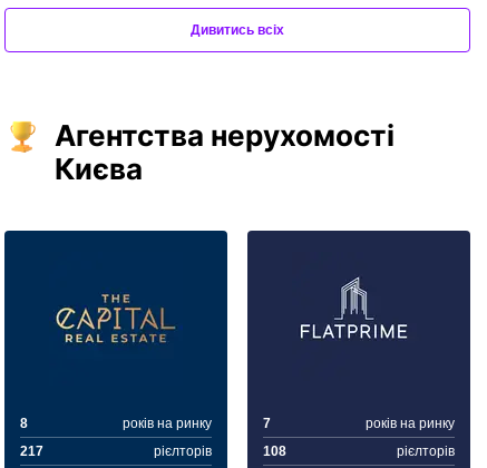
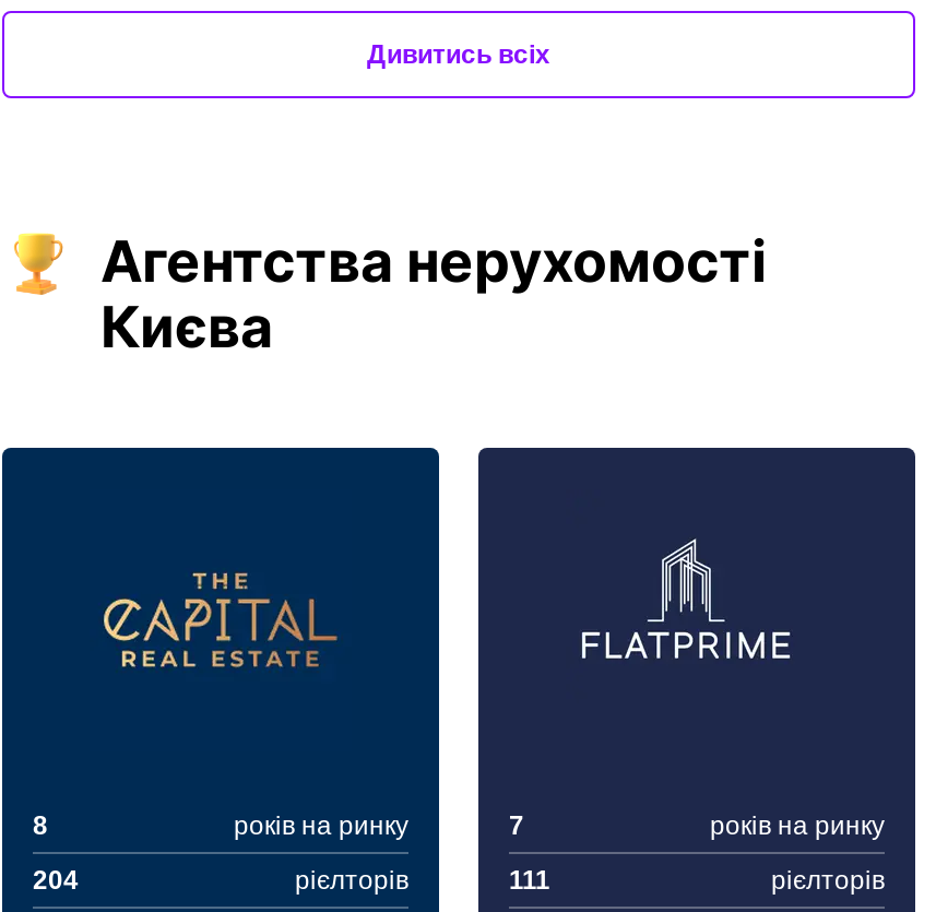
- 217
+ 204

- 108
+ 111
